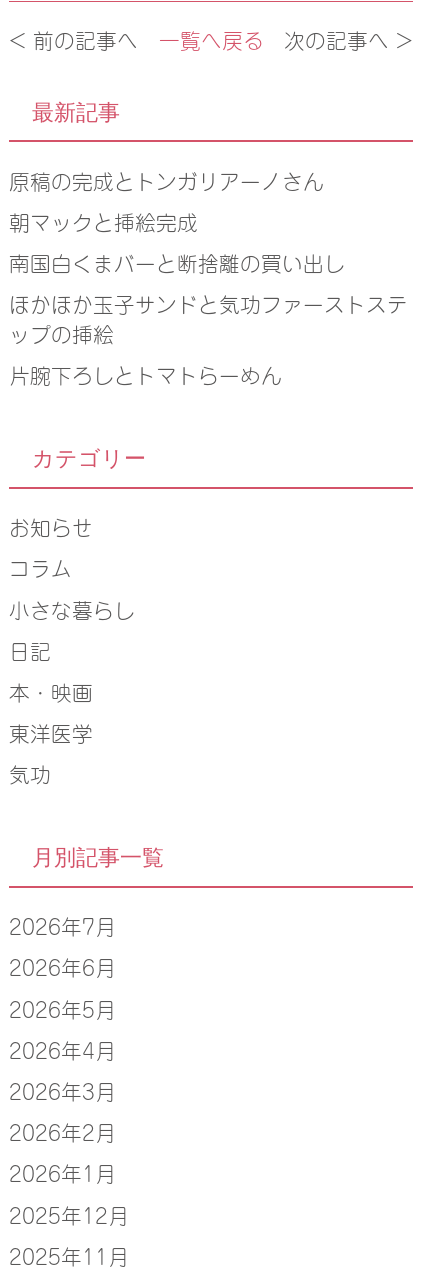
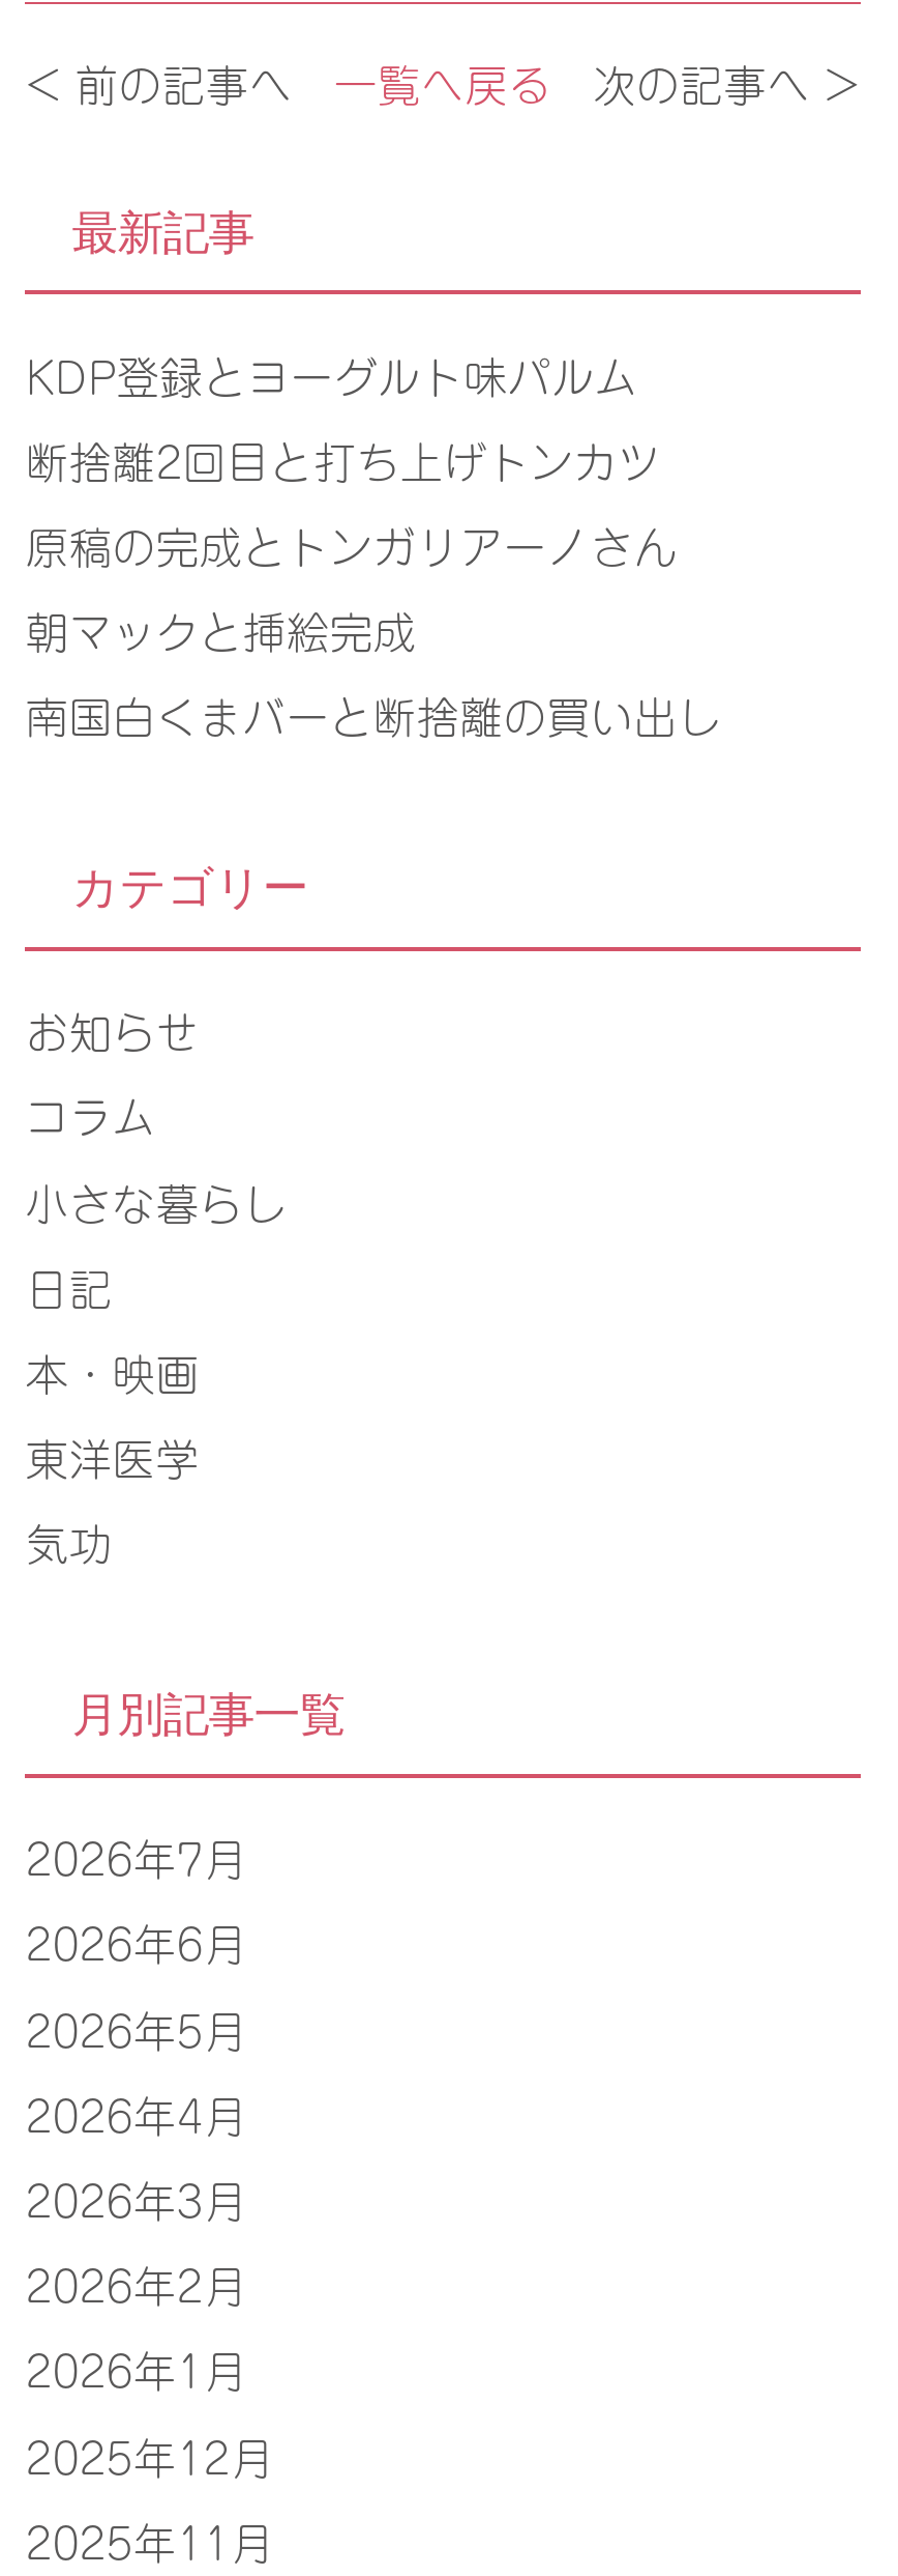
+ KDP登録とヨーグルト味パルム
+ 断捨離2回目と打ち上げトンカツ

moved down: 原稿の完成とトンガリアーノさん | 朝マックと挿絵完成 | 南国白くまバーと断捨離の買い出し

- ほかほか玉子サンドと気功ファーストステ
- ップの挿絵
- 片腕下ろしとトマトらーめん
